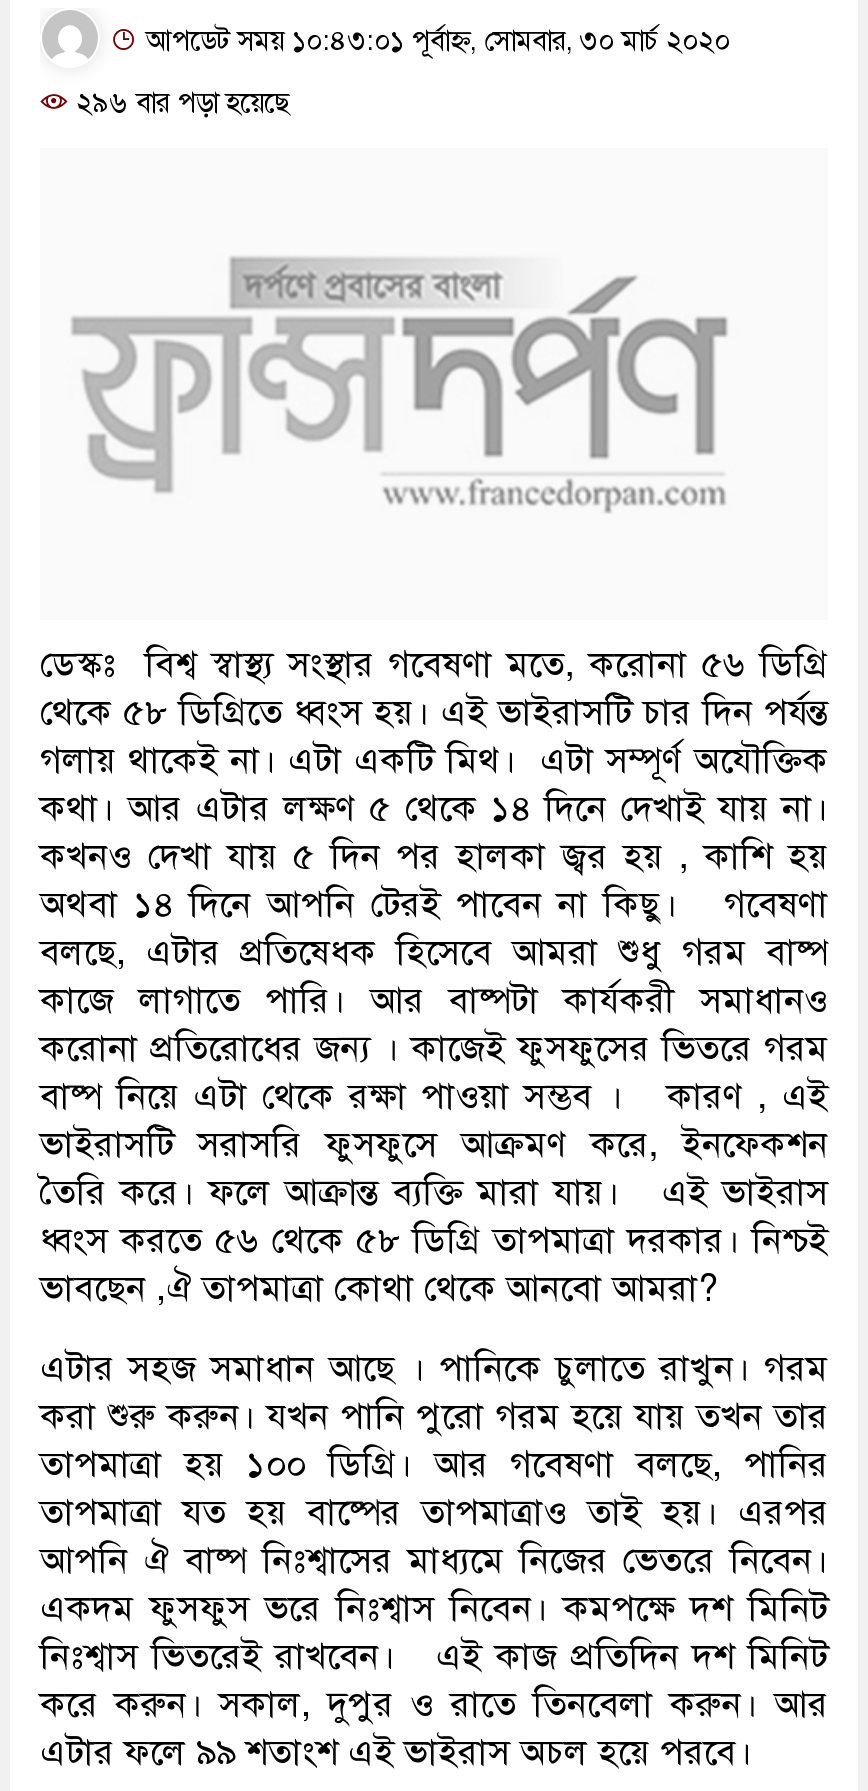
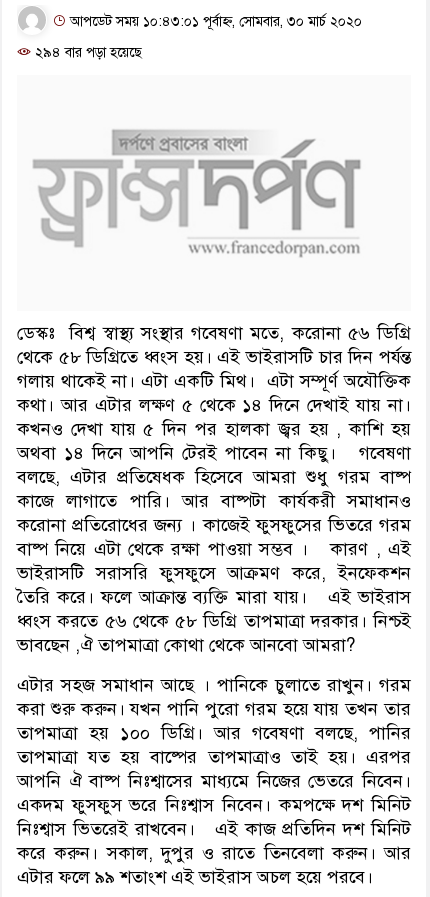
- ২৯৬ বার পড়া হয়েছে
+ ২৯৪ বার পড়া হয়েছে
